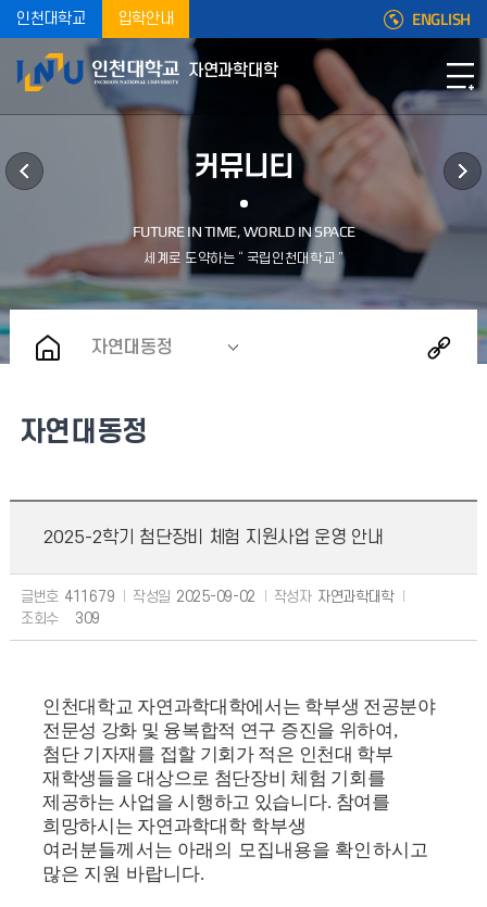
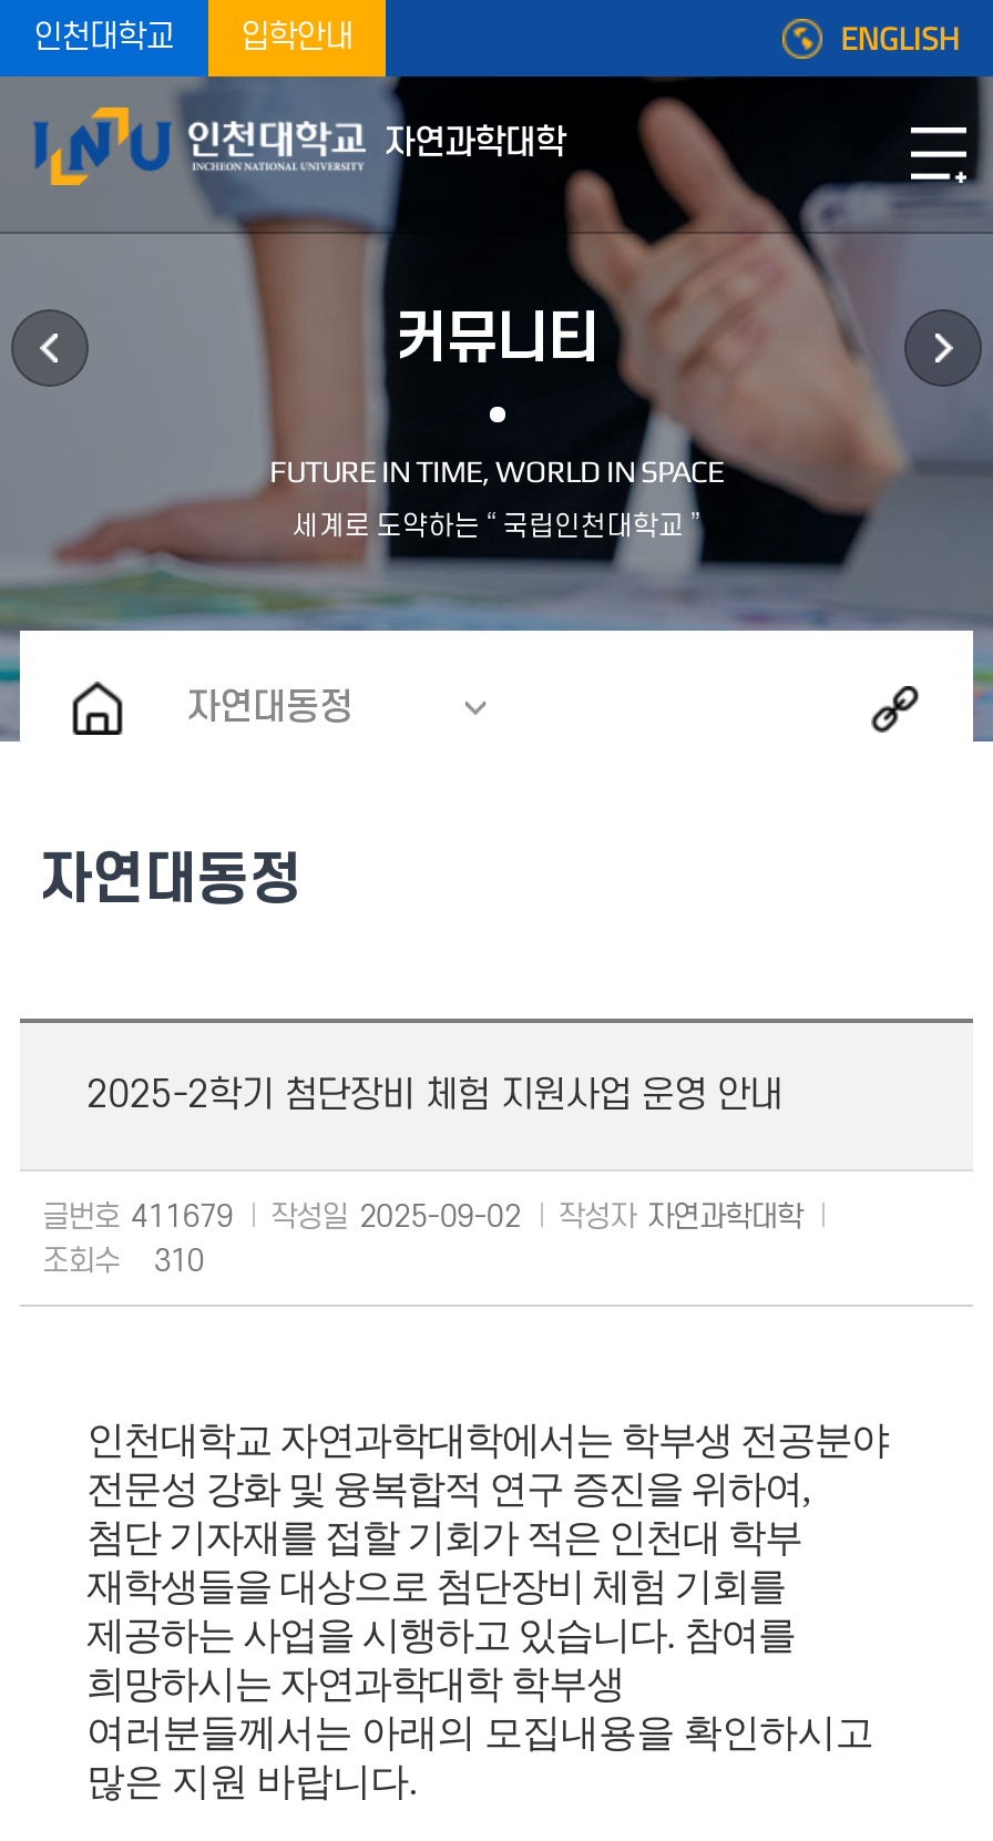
- 조회수 309
+ 조회수 310
